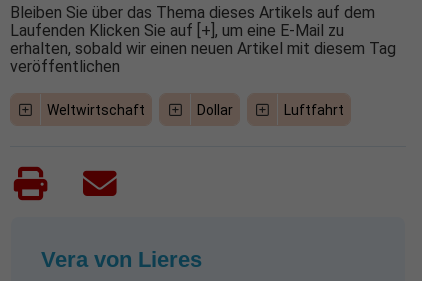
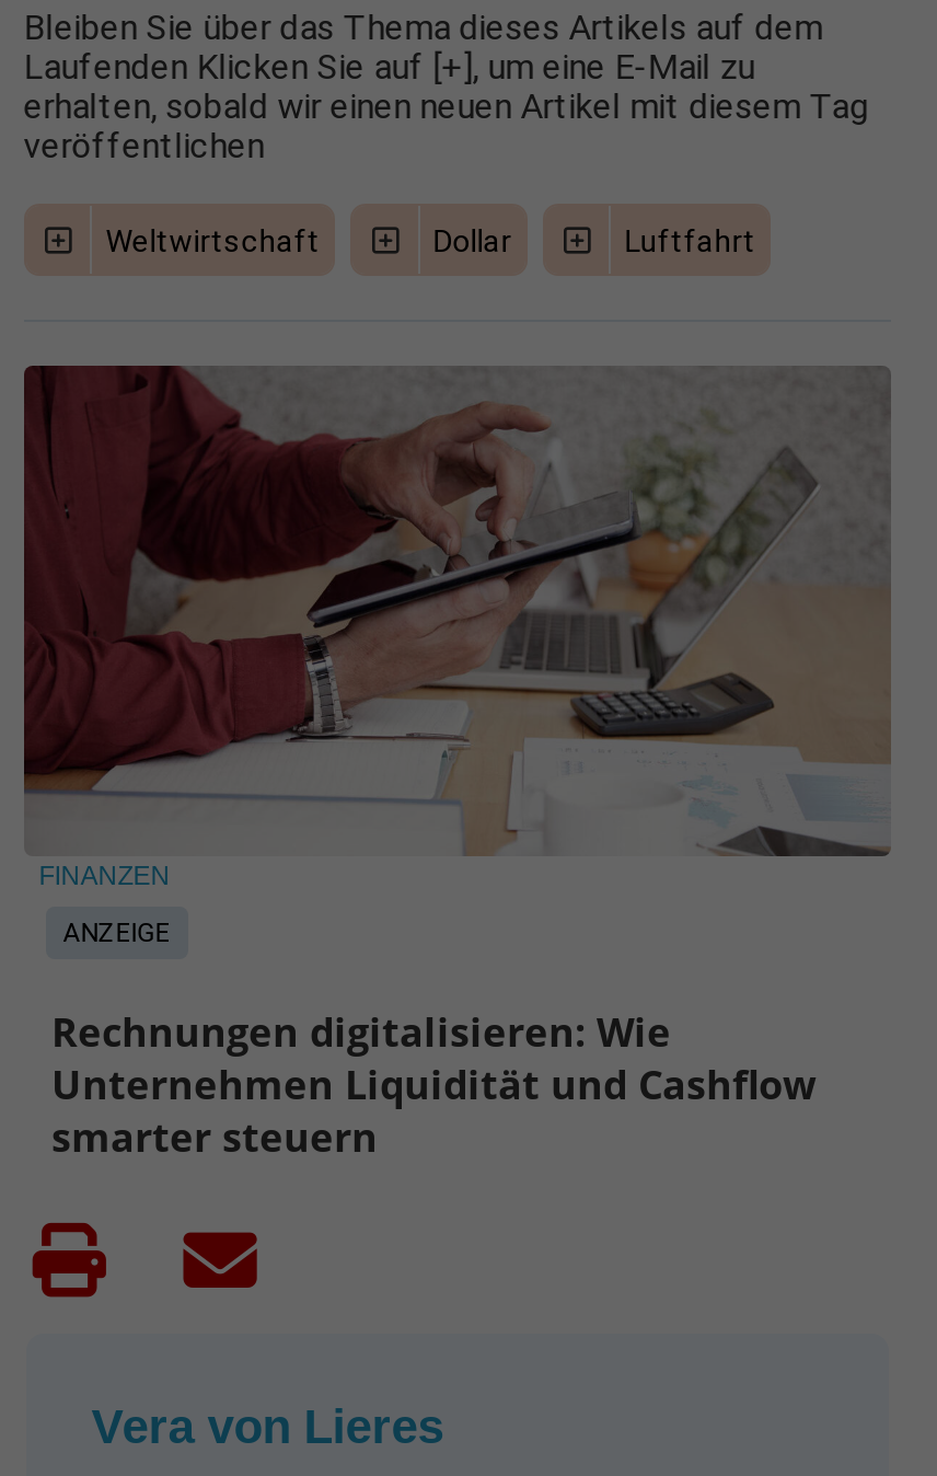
+ [image]
+ FINANZEN
+ Rechnungen digitalisieren: Wie
+ Unternehmen Liquidität und Cashflow
+ smarter steuern

+ ANZEIGE
